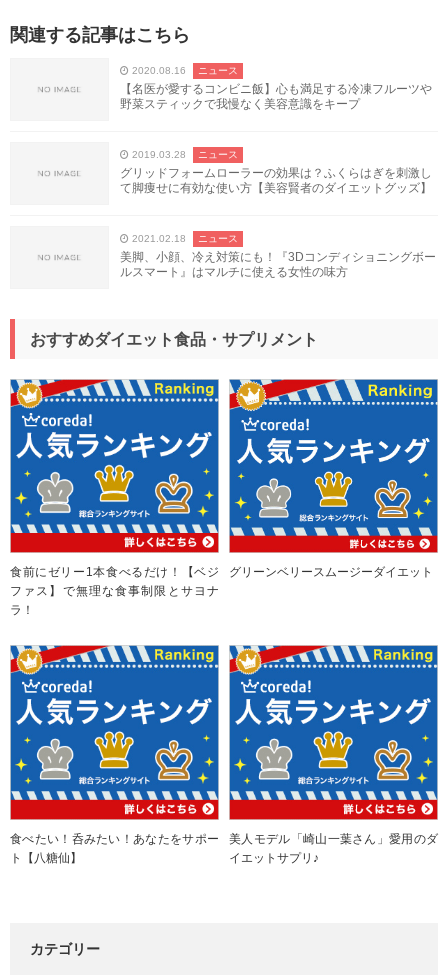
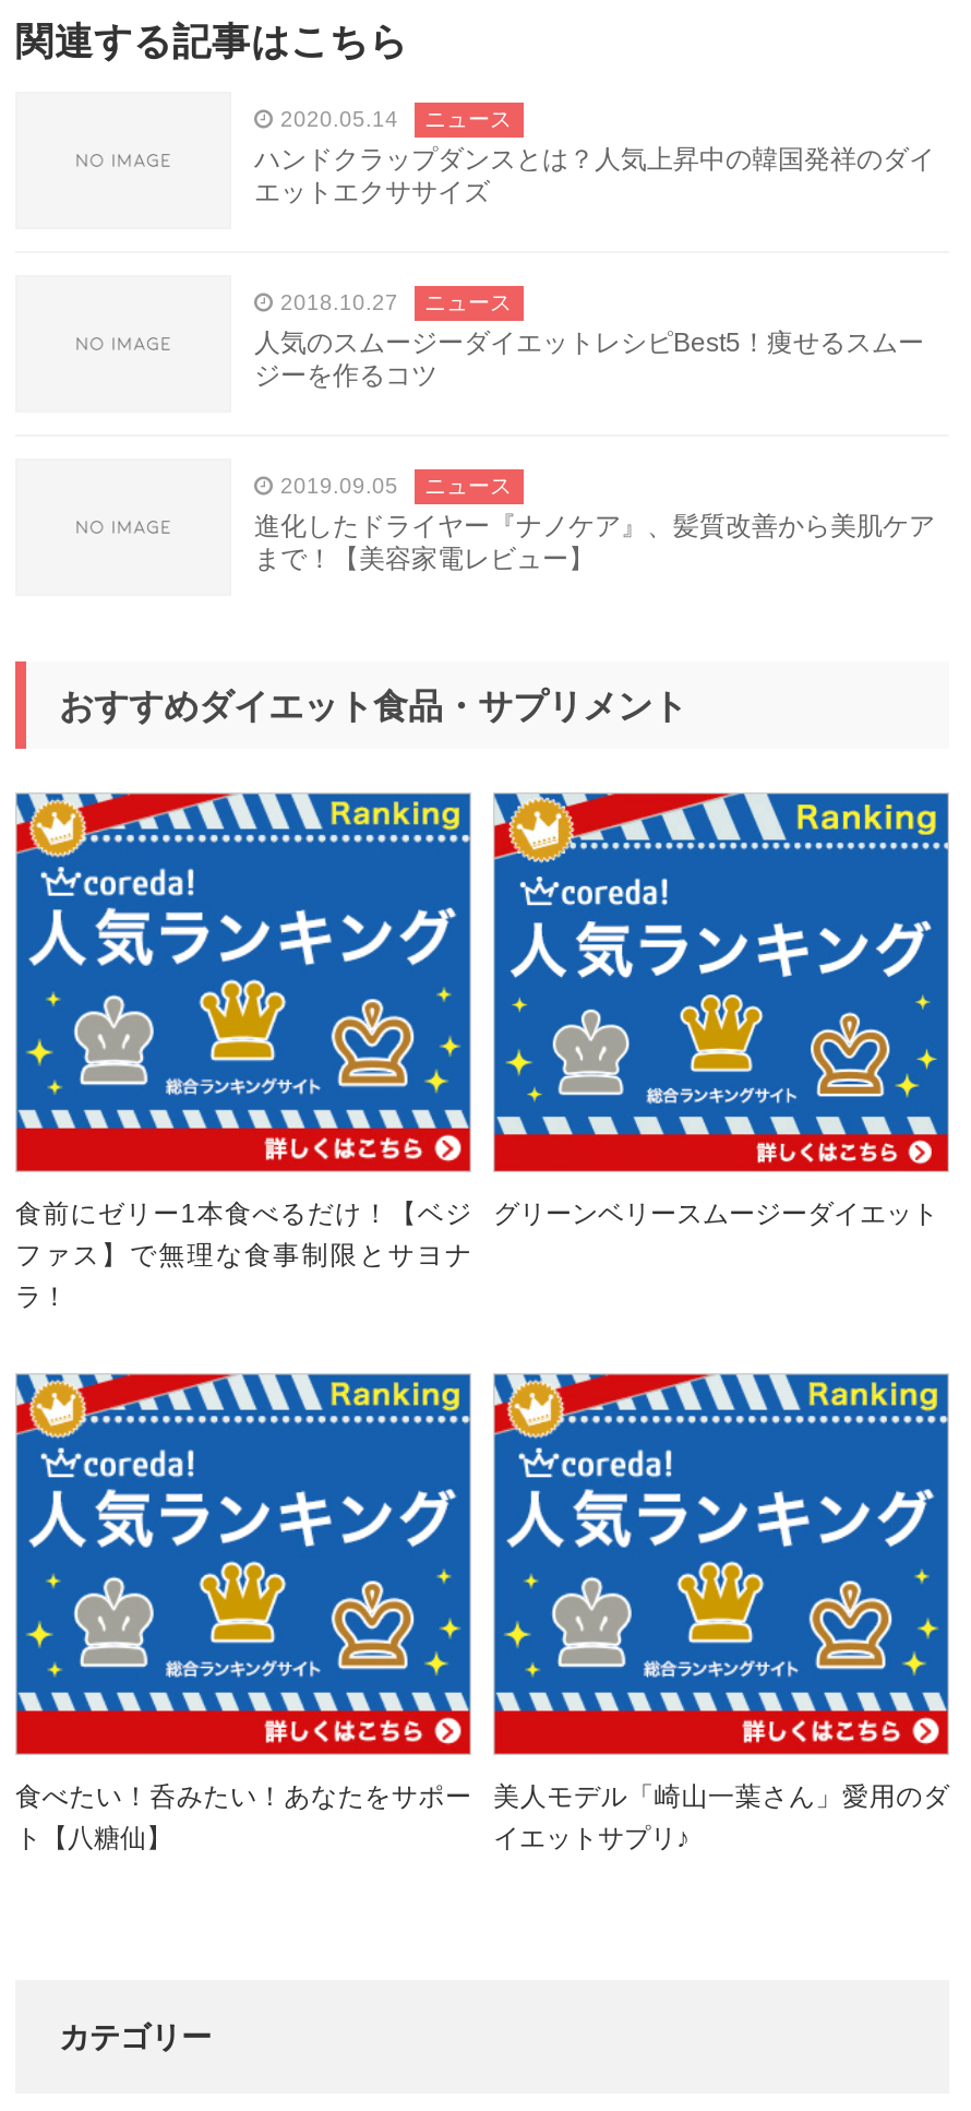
- 2020.08.16 ニュース
+ 2020.05.14 ニュース

- 【名医が愛するコンビニ飯】心も満足する冷凍フルーツや
- 野菜スティックで我慢なく美容意識をキープ
+ ハンドクラップダンスとは？人気上昇中の韓国発祥のダイ
+ エットエクササイズ

- 2019.03.28 ニュース
+ 2018.10.27 ニュース

- グリッドフォームローラーの効果は？ふくらはぎを刺激し
- て脚痩せに有効な使い方【美容賢者のダイエットグッズ】
+ 人気のスムージーダイエットレシピBest5！痩せるスムー
+ ジーを作るコツ

- 2021.02.18 ニュース
+ 2019.09.05 ニュース

- 美脚、小顔、冷え対策にも！『3Dコンディショニングボー
- ルスマート』はマルチに使える女性の味方
+ 進化したドライヤー『ナノケア』、髪質改善から美肌ケア
+ まで！【美容家電レビュー】
